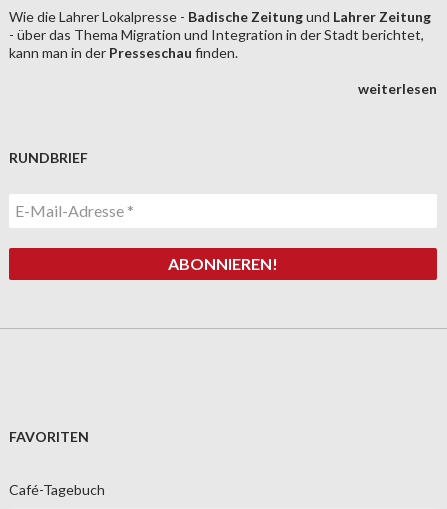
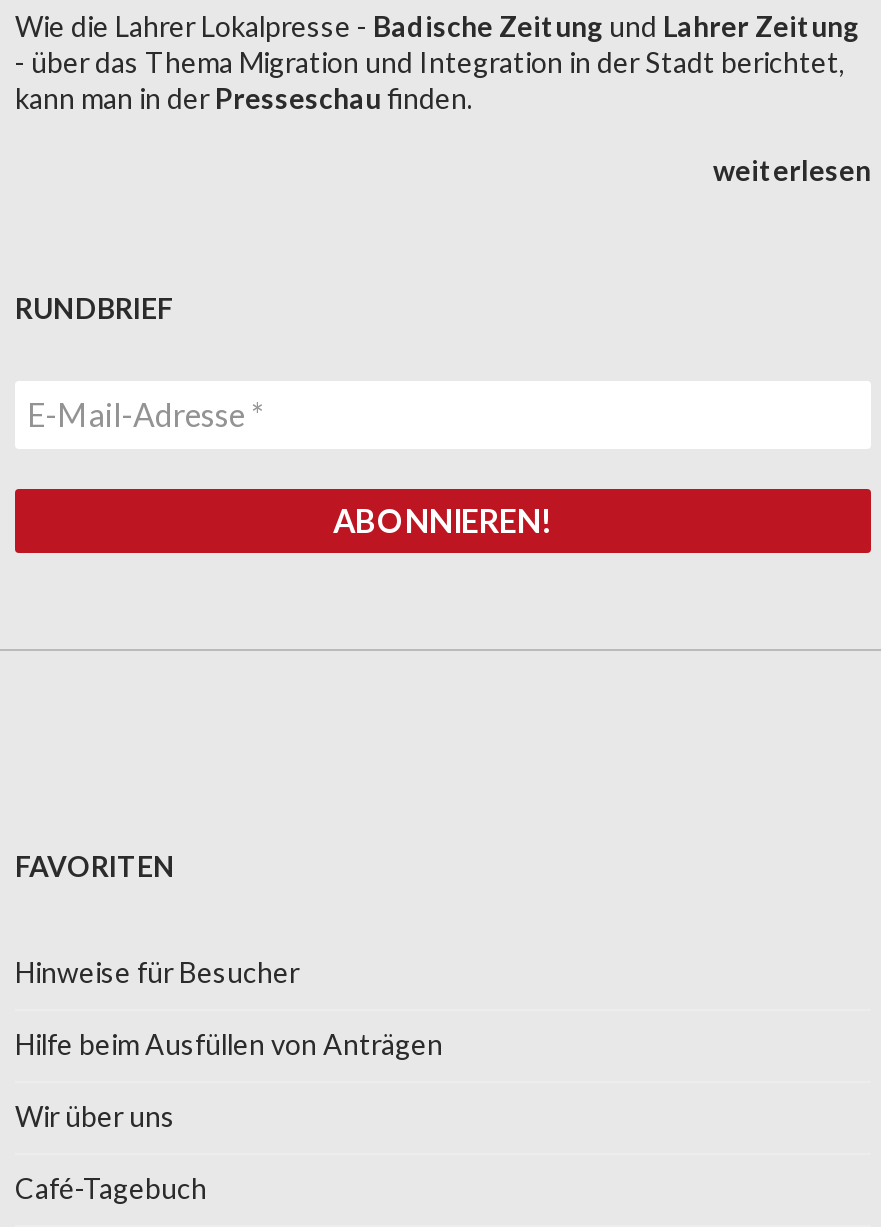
+ Hinweise für Besucher
+ Hilfe beim Ausfüllen von Anträgen
+ Wir über uns
